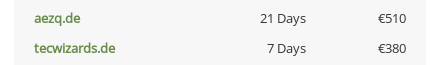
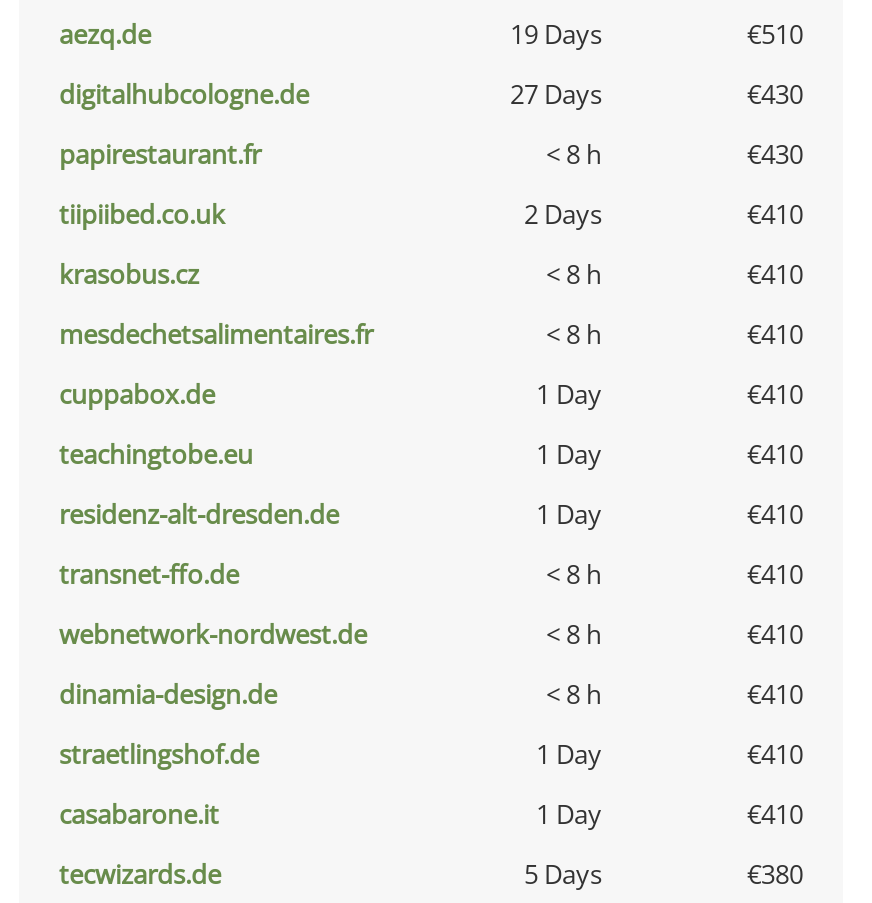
- 21 Days
+ 19 Days

+ digitalhubcologne.de
+ 27 Days
+ €430
+ papirestaurant.fr
+ < 8 h
+ €430
+ tiipiibed.co.uk
+ 2 Days
+ €410
+ krasobus.cz
+ < 8 h
+ €410
+ mesdechetsalimentaires.fr
+ < 8 h
+ €410
+ cuppabox.de
+ 1 Day
+ €410
+ teachingtobe.eu
+ 1 Day
+ €410
+ residenz-alt-dresden.de
+ 1 Day
+ €410
+ transnet-ffo.de
+ < 8 h
+ €410
+ webnetwork-nordwest.de
+ < 8 h
+ €410
+ dinamia-design.de
+ < 8 h
+ €410
+ straetlingshof.de
+ 1 Day
+ €410
+ casabarone.it
+ 1 Day
+ €410

- 7 Days
+ 5 Days
